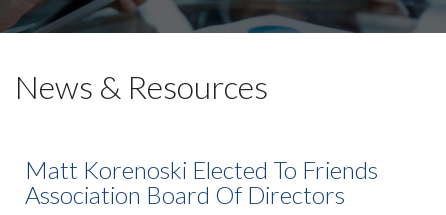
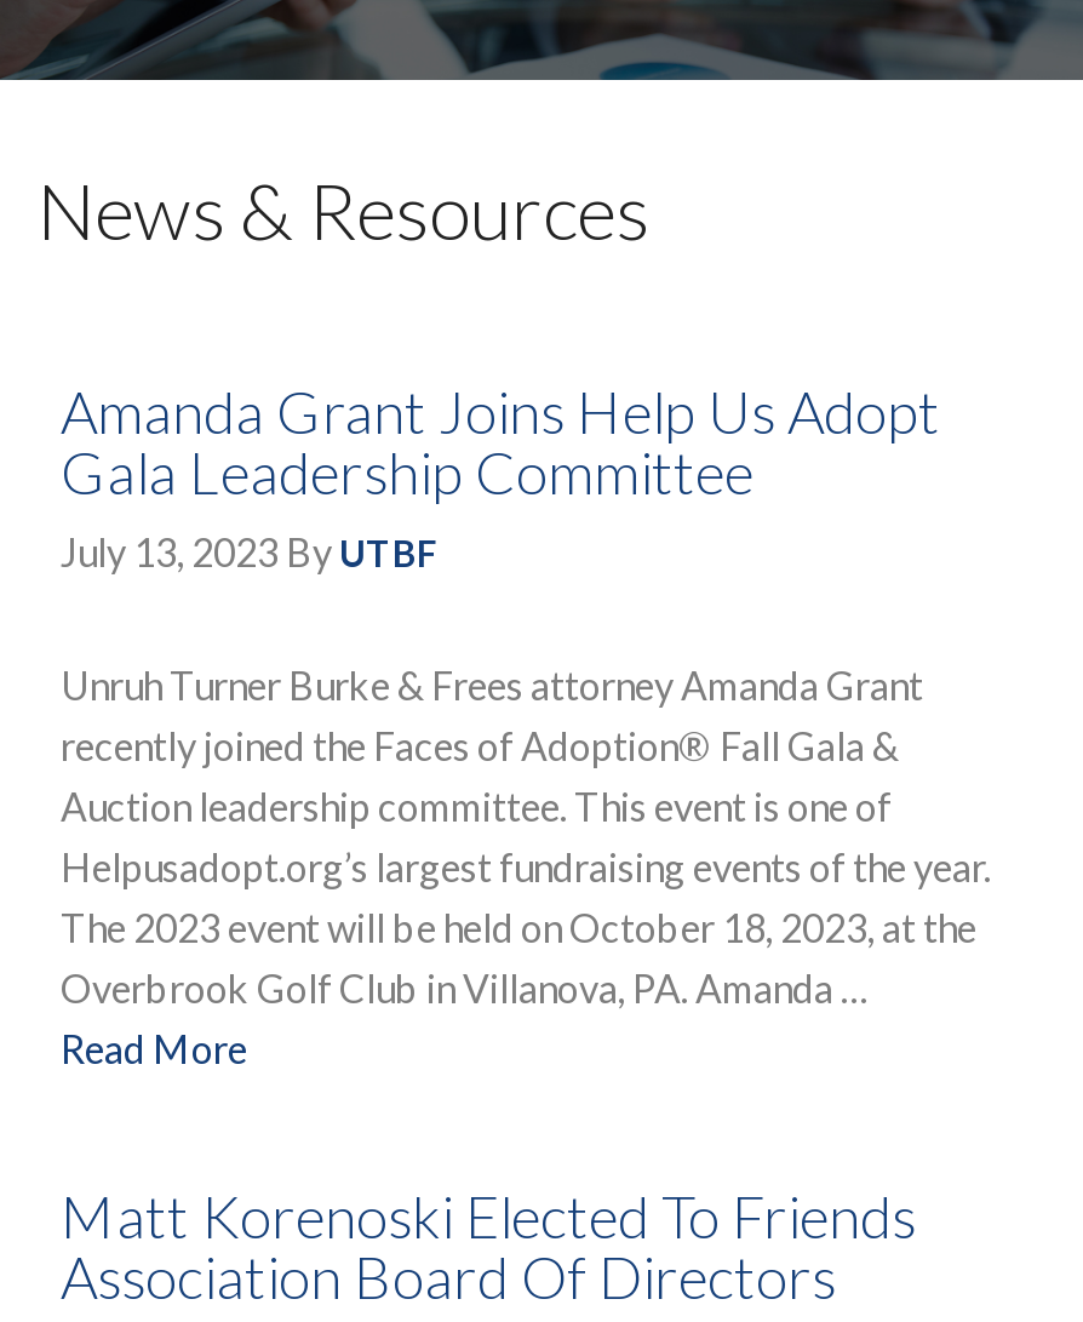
+ Amanda Grant Joins Help Us Adopt
+ Gala Leadership Committee
+ July 13, 2023 By UTBF
+ Unruh Turner Burke & Frees attorney Amanda Grant
+ recently joined the Faces of Adoption® Fall Gala &
+ Auction leadership committee. This event is one of
+ Helpusadopt.org’s largest fundraising events of the year.
+ The 2023 event will be held on October 18, 2023, at the
+ Overbrook Golf Club in Villanova, PA. Amanda …
+ Read More
